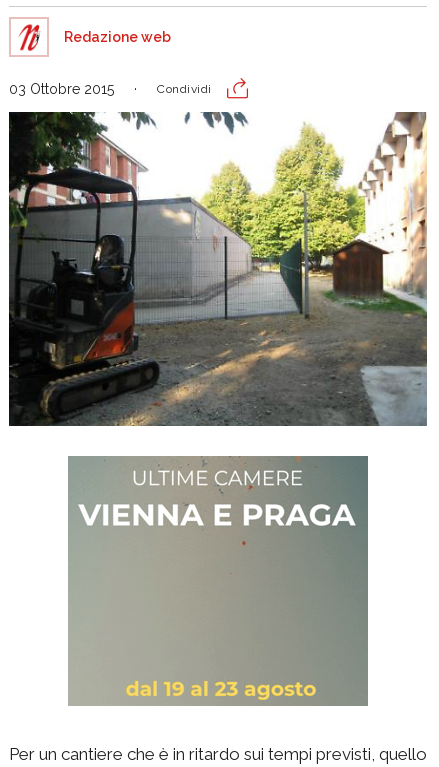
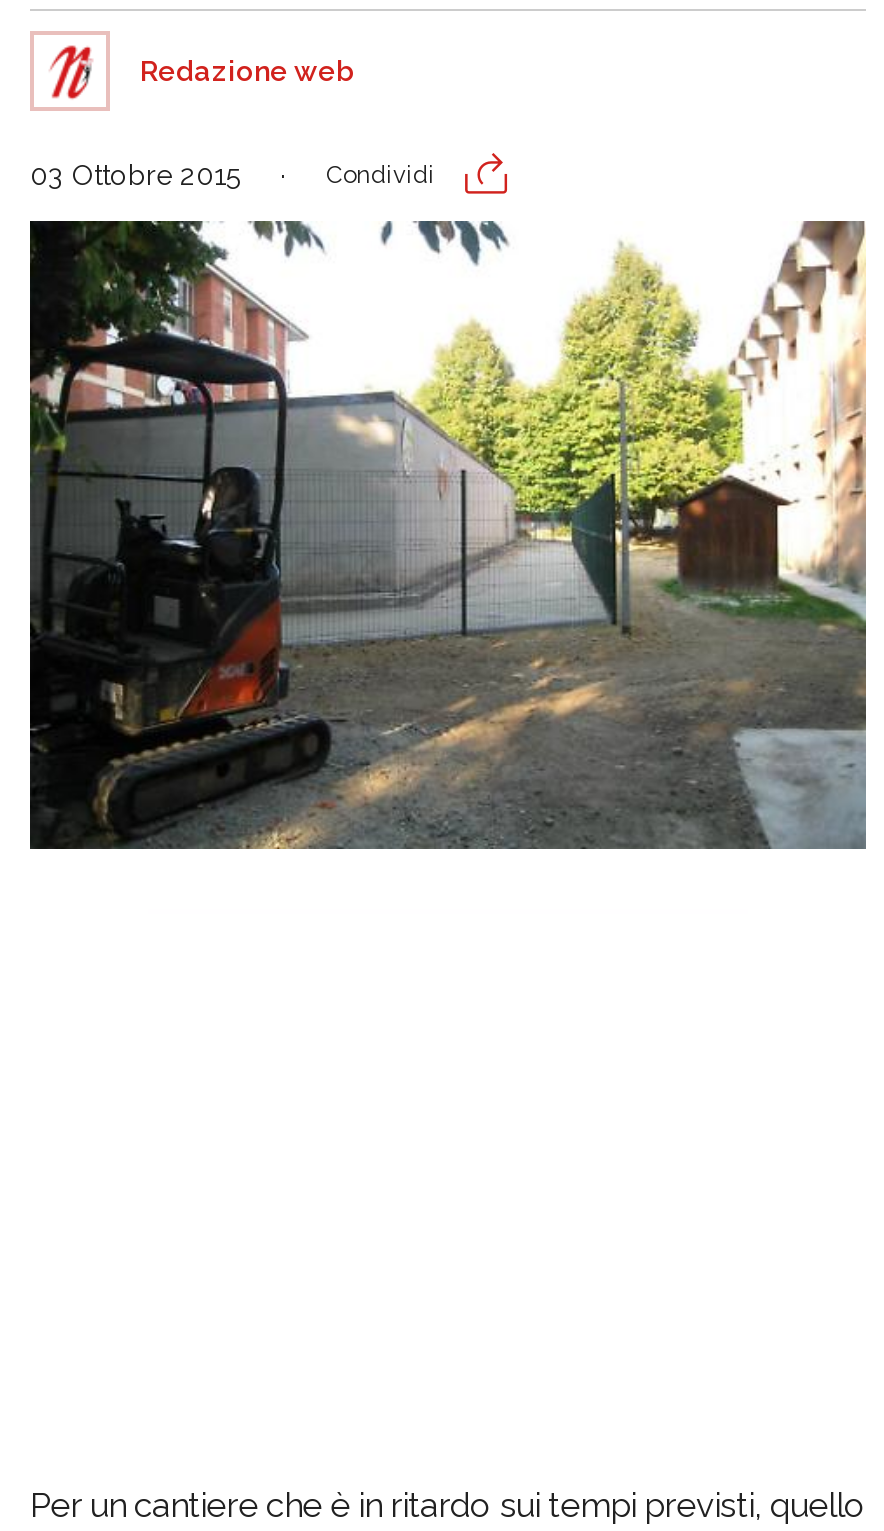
- [image]
